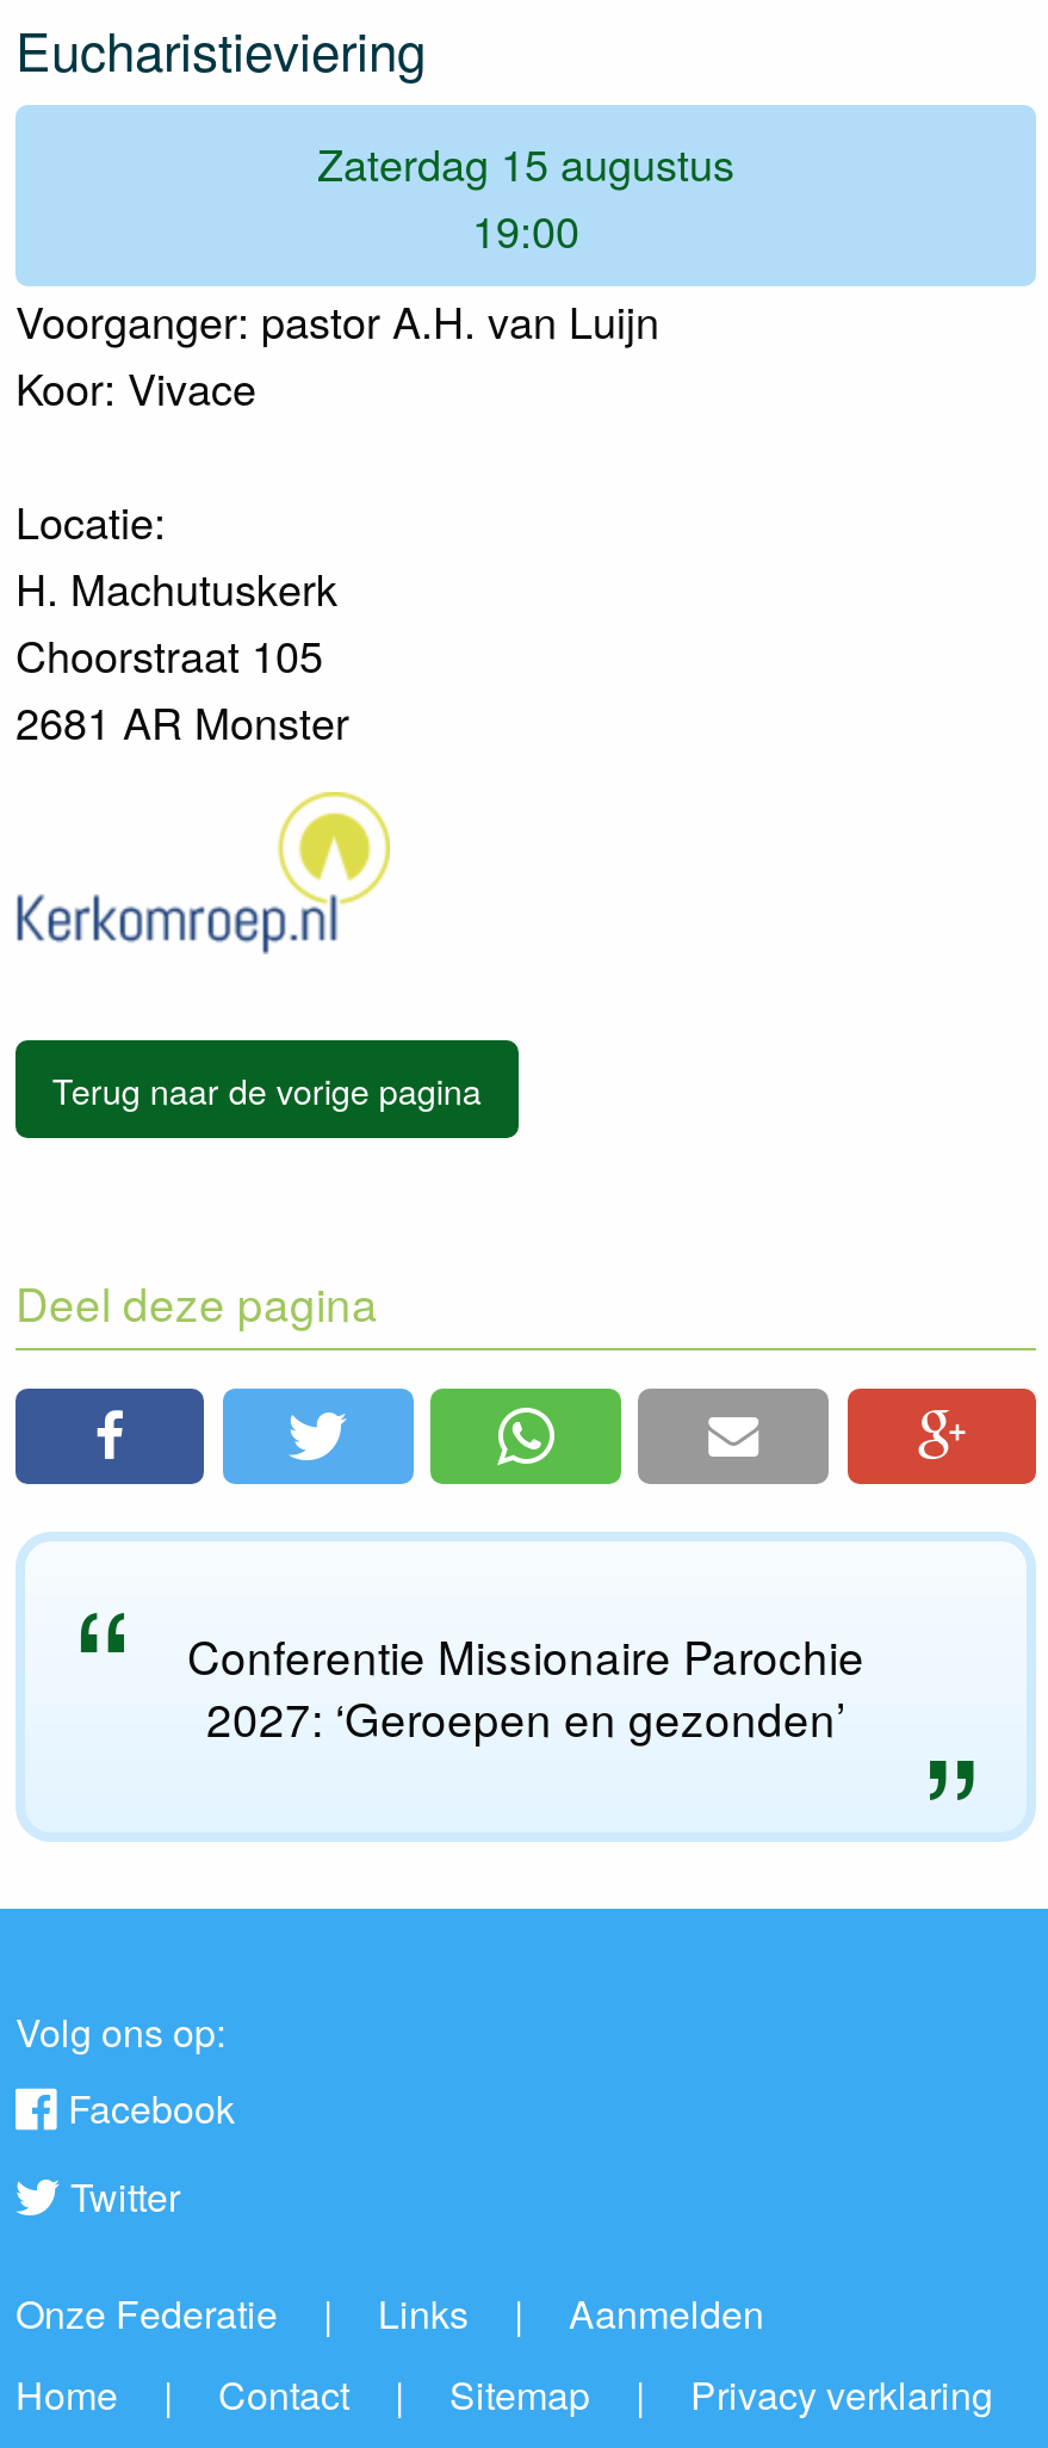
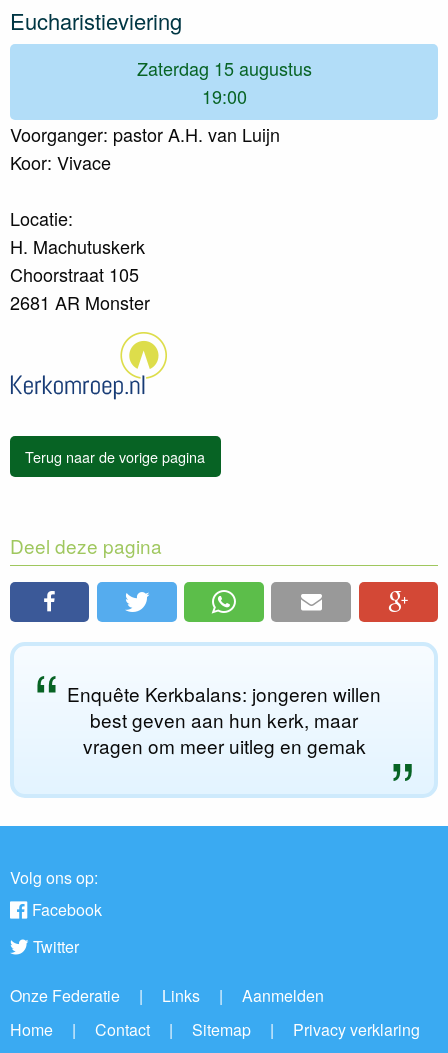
- Conferentie Missionaire Parochie
- 2027: ‘Geroepen en gezonden’
+ Enquête Kerkbalans: jongeren willen
+ best geven aan hun kerk, maar
+ vragen om meer uitleg en gemak
